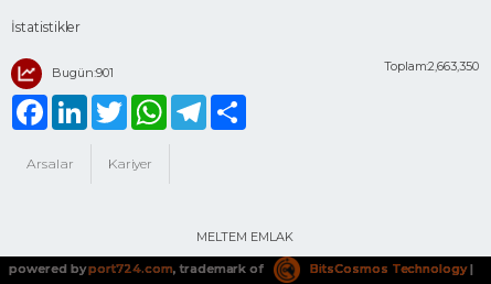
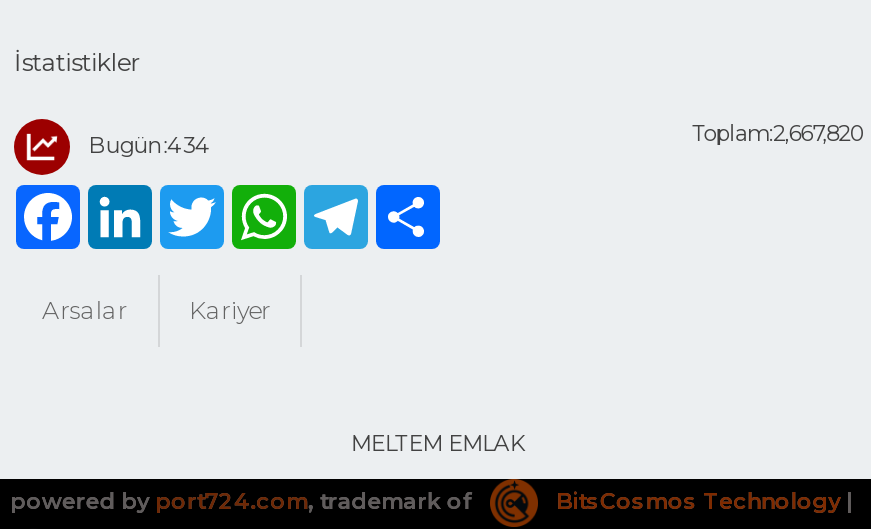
- Bugün:901
- Toplam:2,663,350
+ Bugün:434
+ Toplam:2,667,820
